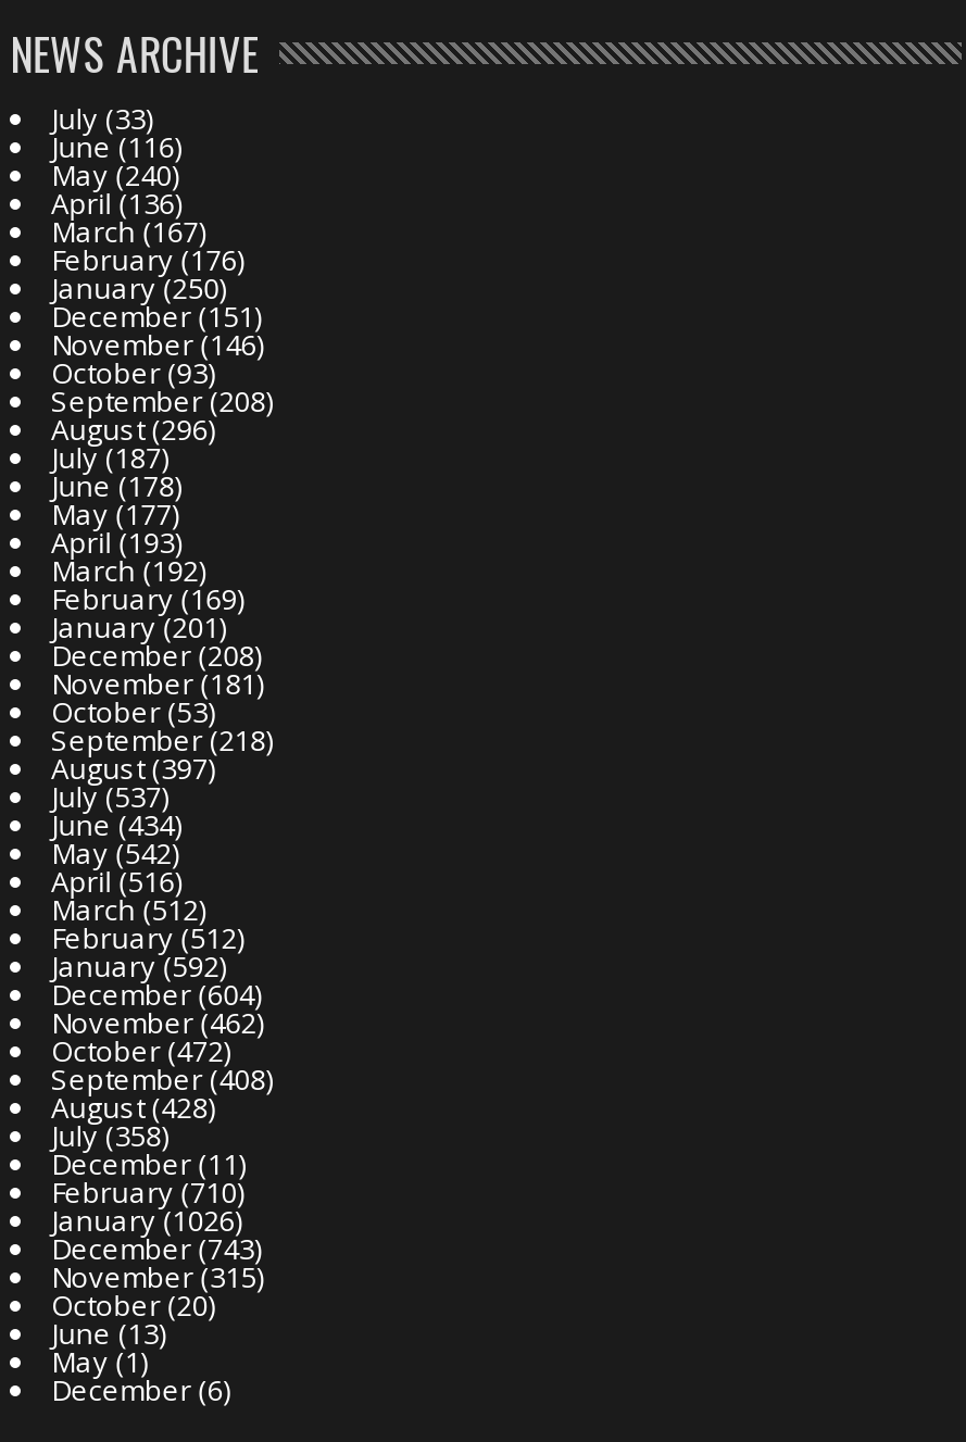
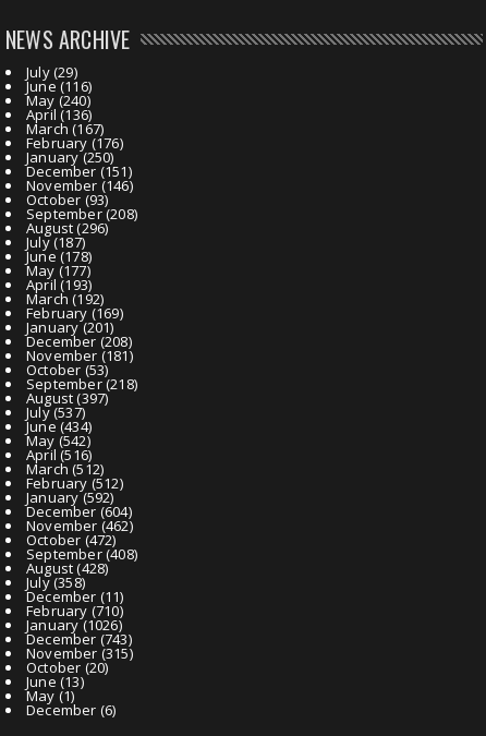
- July (33)
+ July (29)
